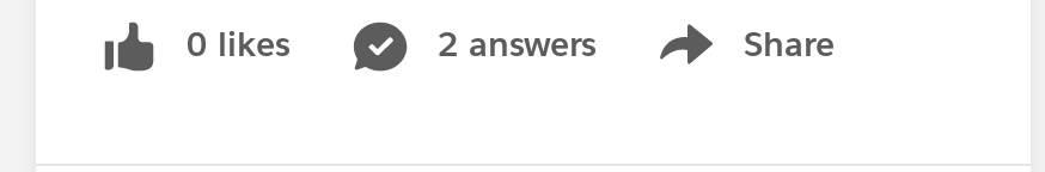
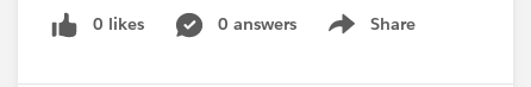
- 2 answers
+ 0 answers
